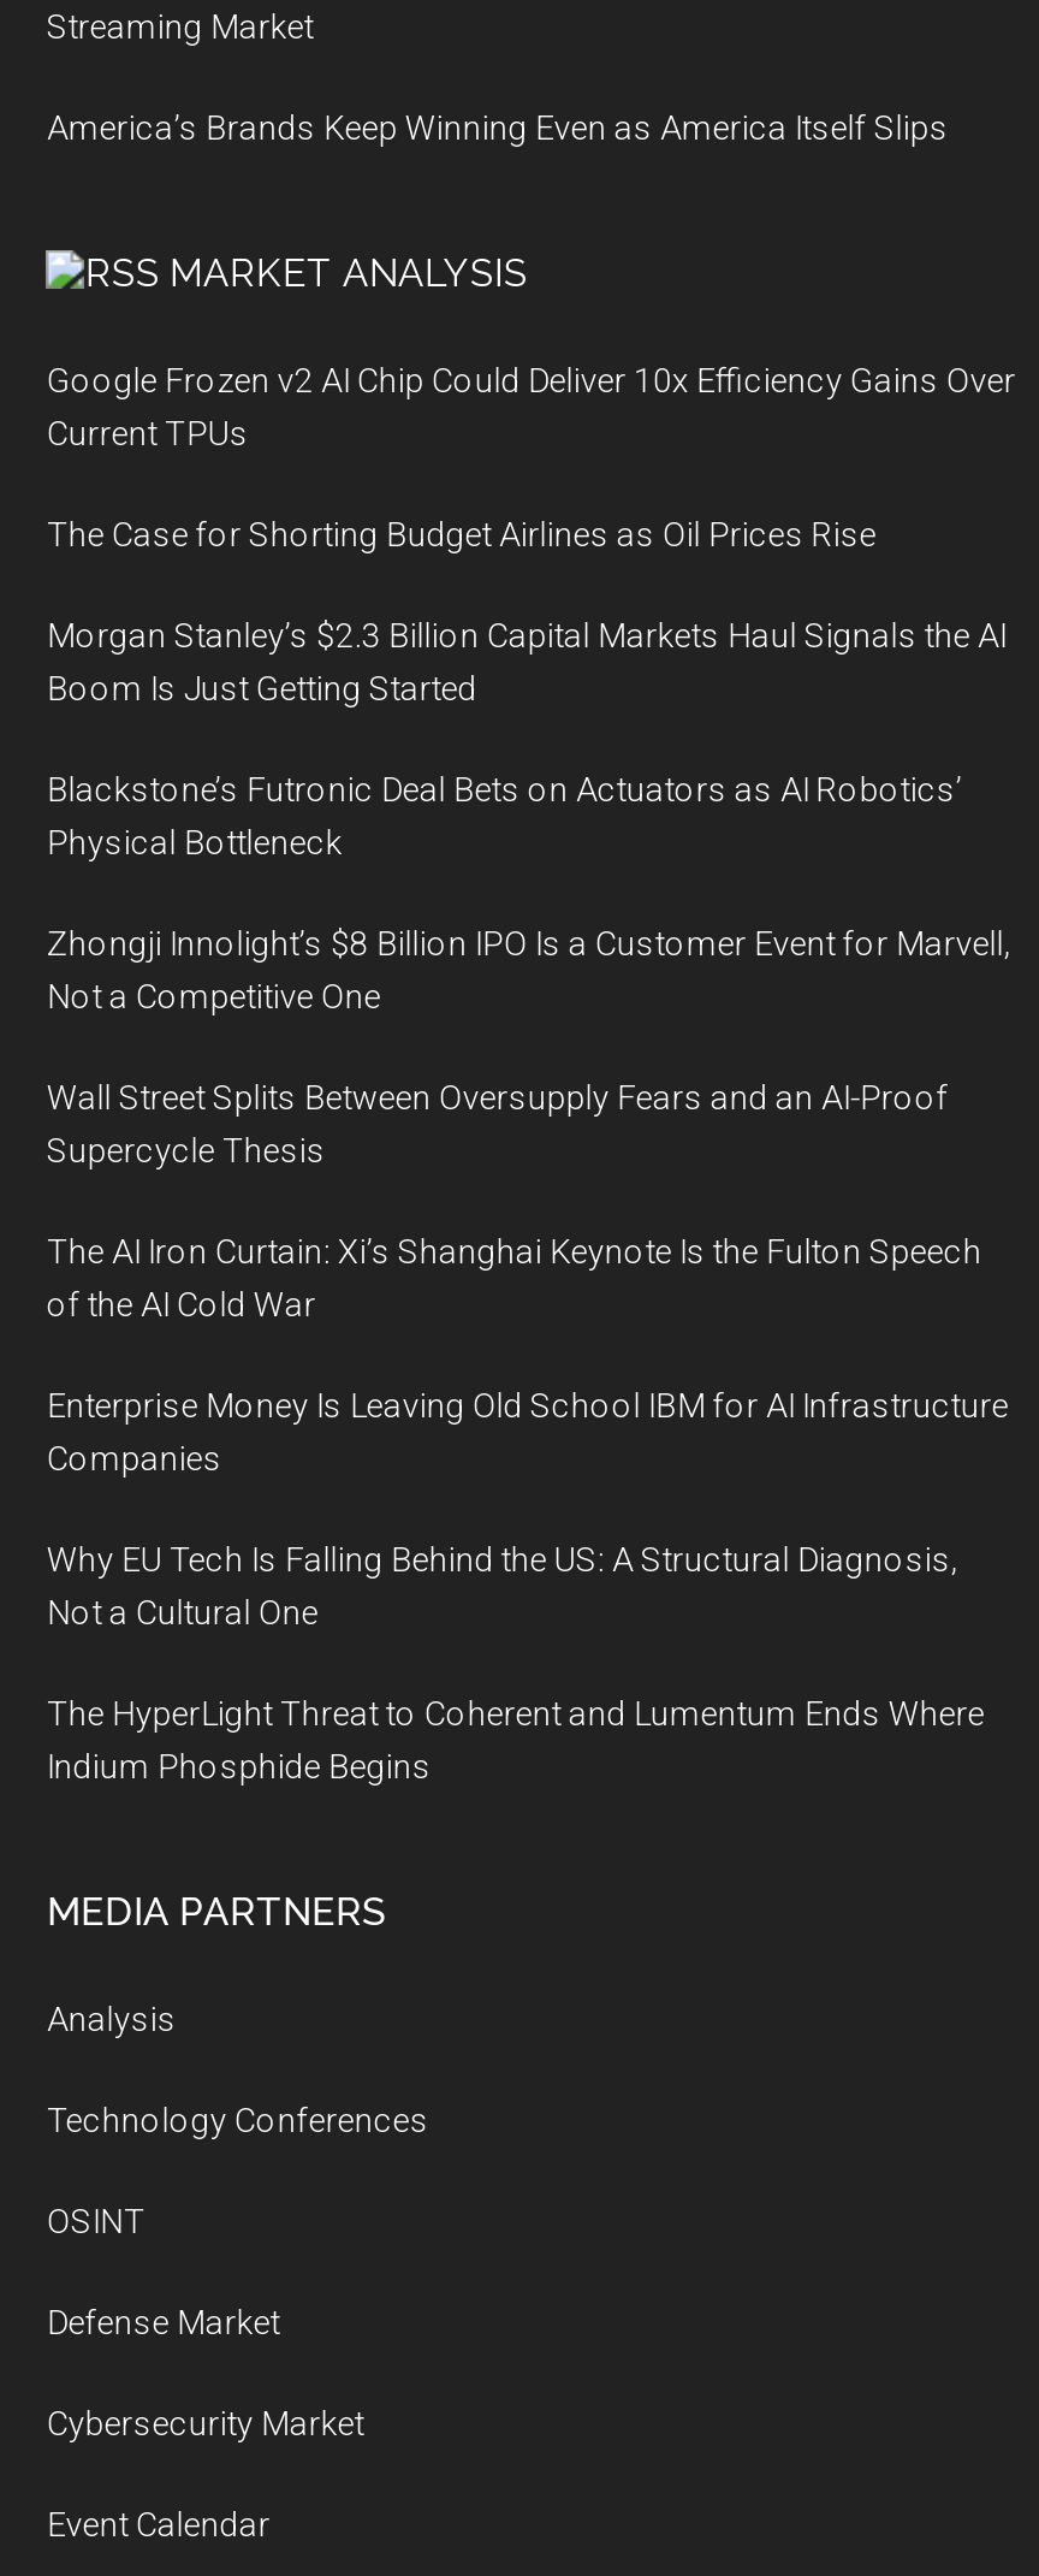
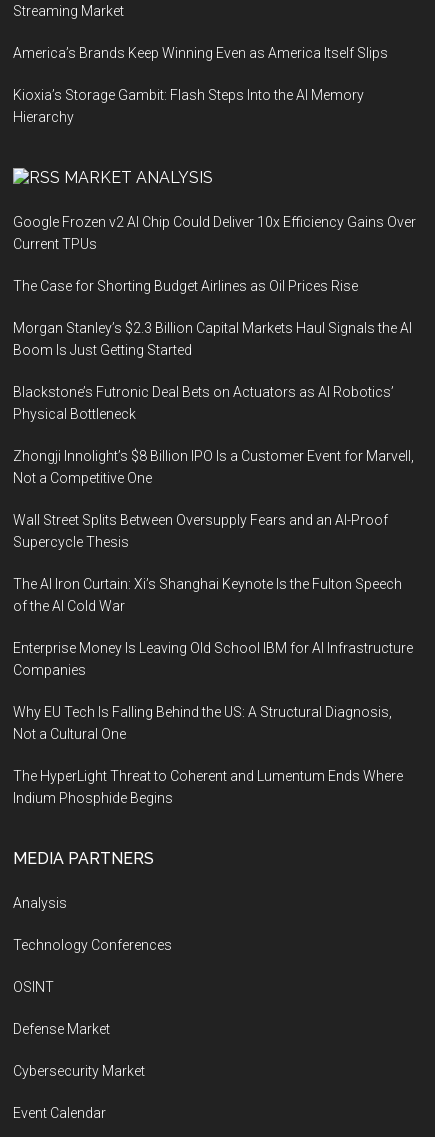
+ Kioxia’s Storage Gambit: Flash Steps Into the AI Memory
+ Hierarchy
